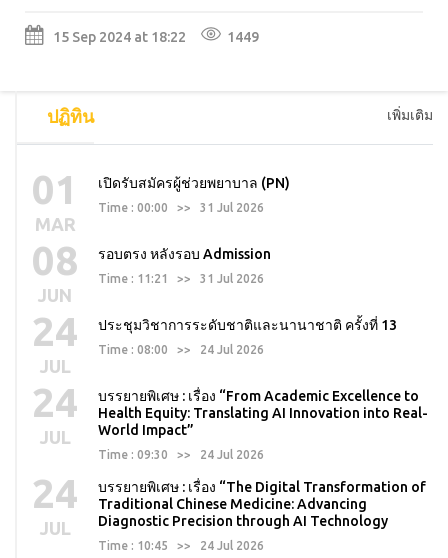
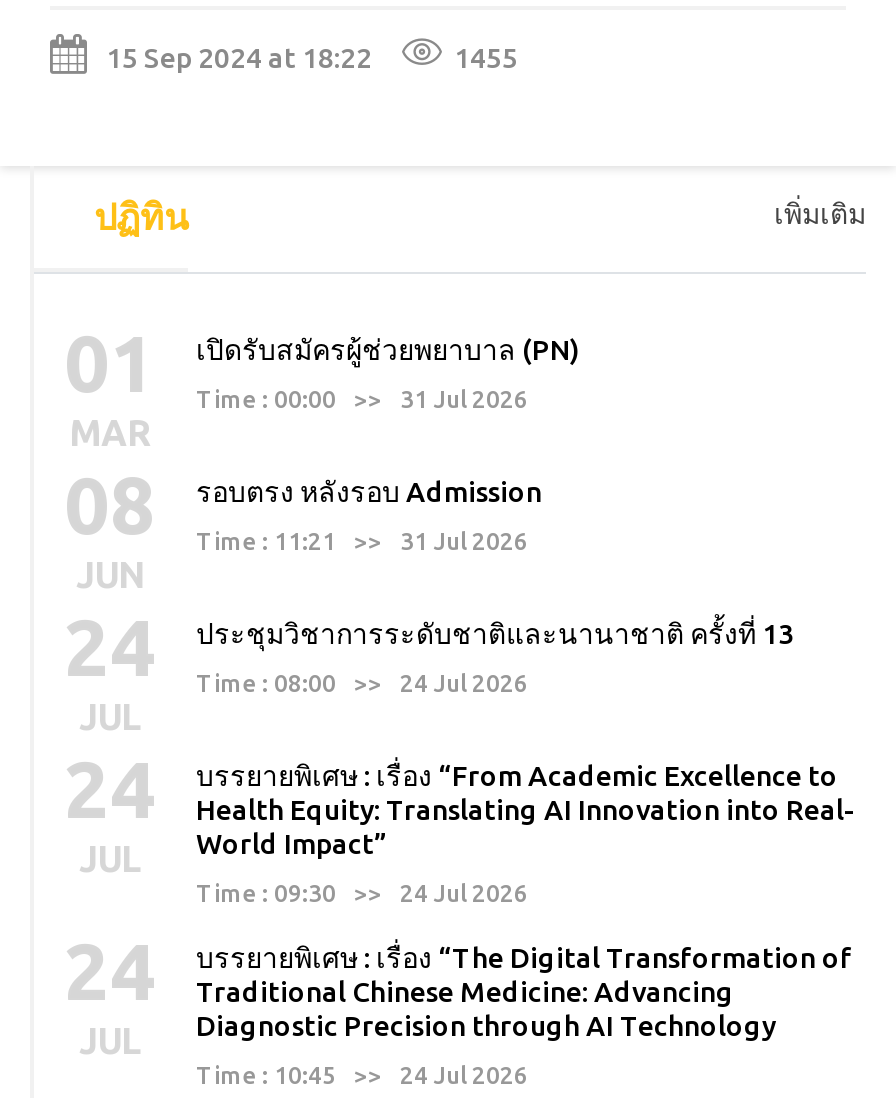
- 15 Sep 2024 at 18:22 1449
+ 15 Sep 2024 at 18:22 1455
